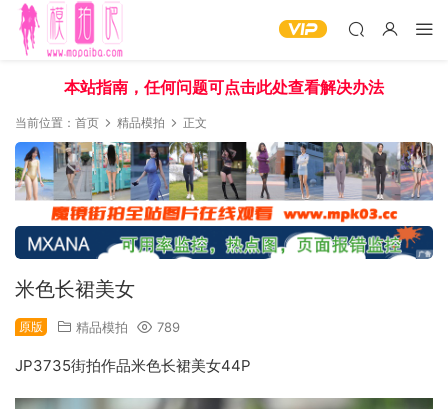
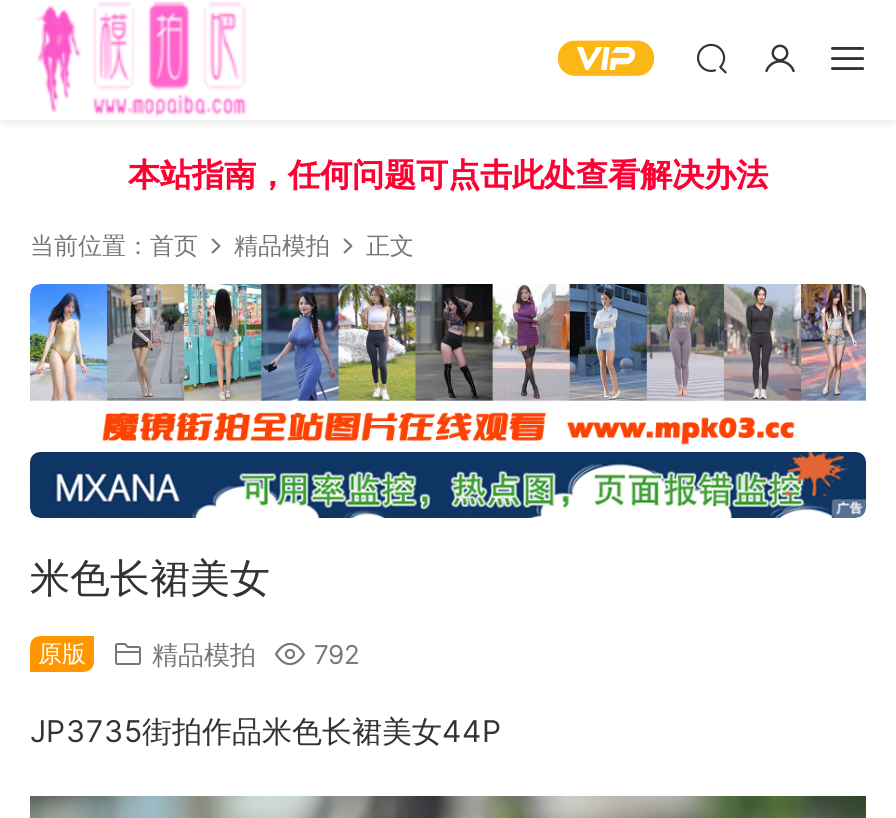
- 精品模拍 789
+ 精品模拍 792
